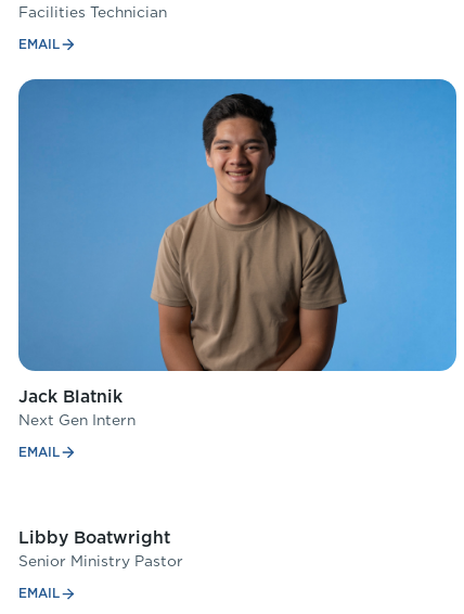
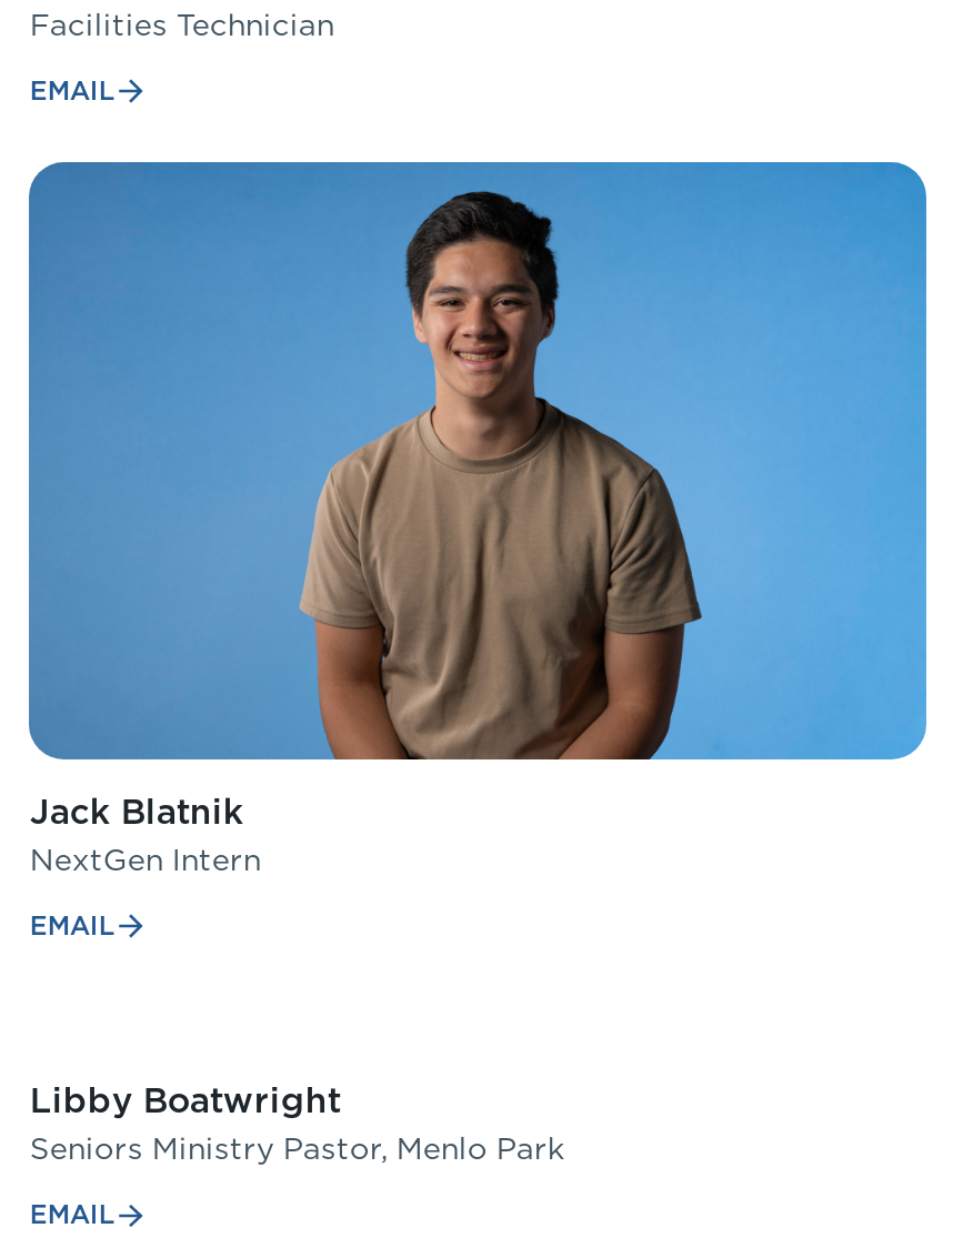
- Next Gen Intern
+ NextGen Intern

- Senior Ministry Pastor
+ Seniors Ministry Pastor, Menlo Park
